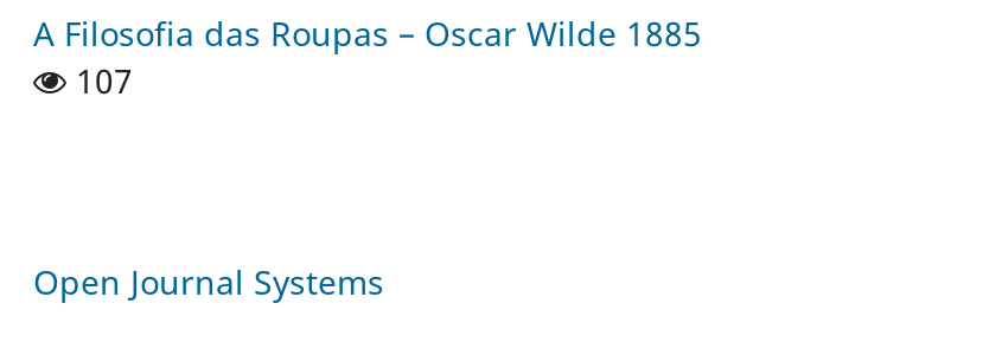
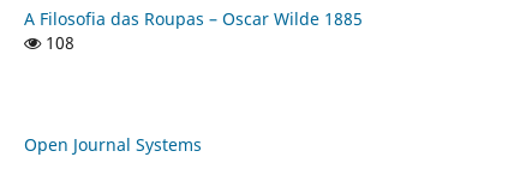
- 107
+ 108
